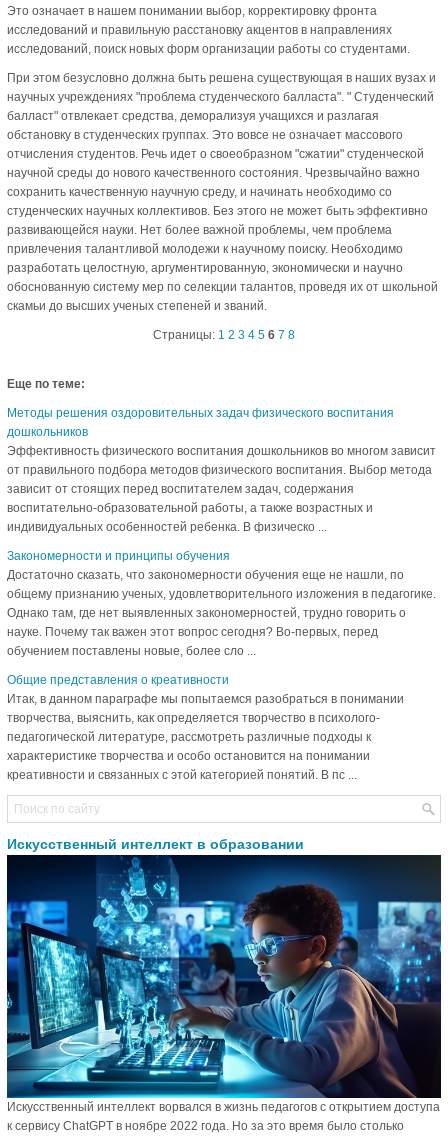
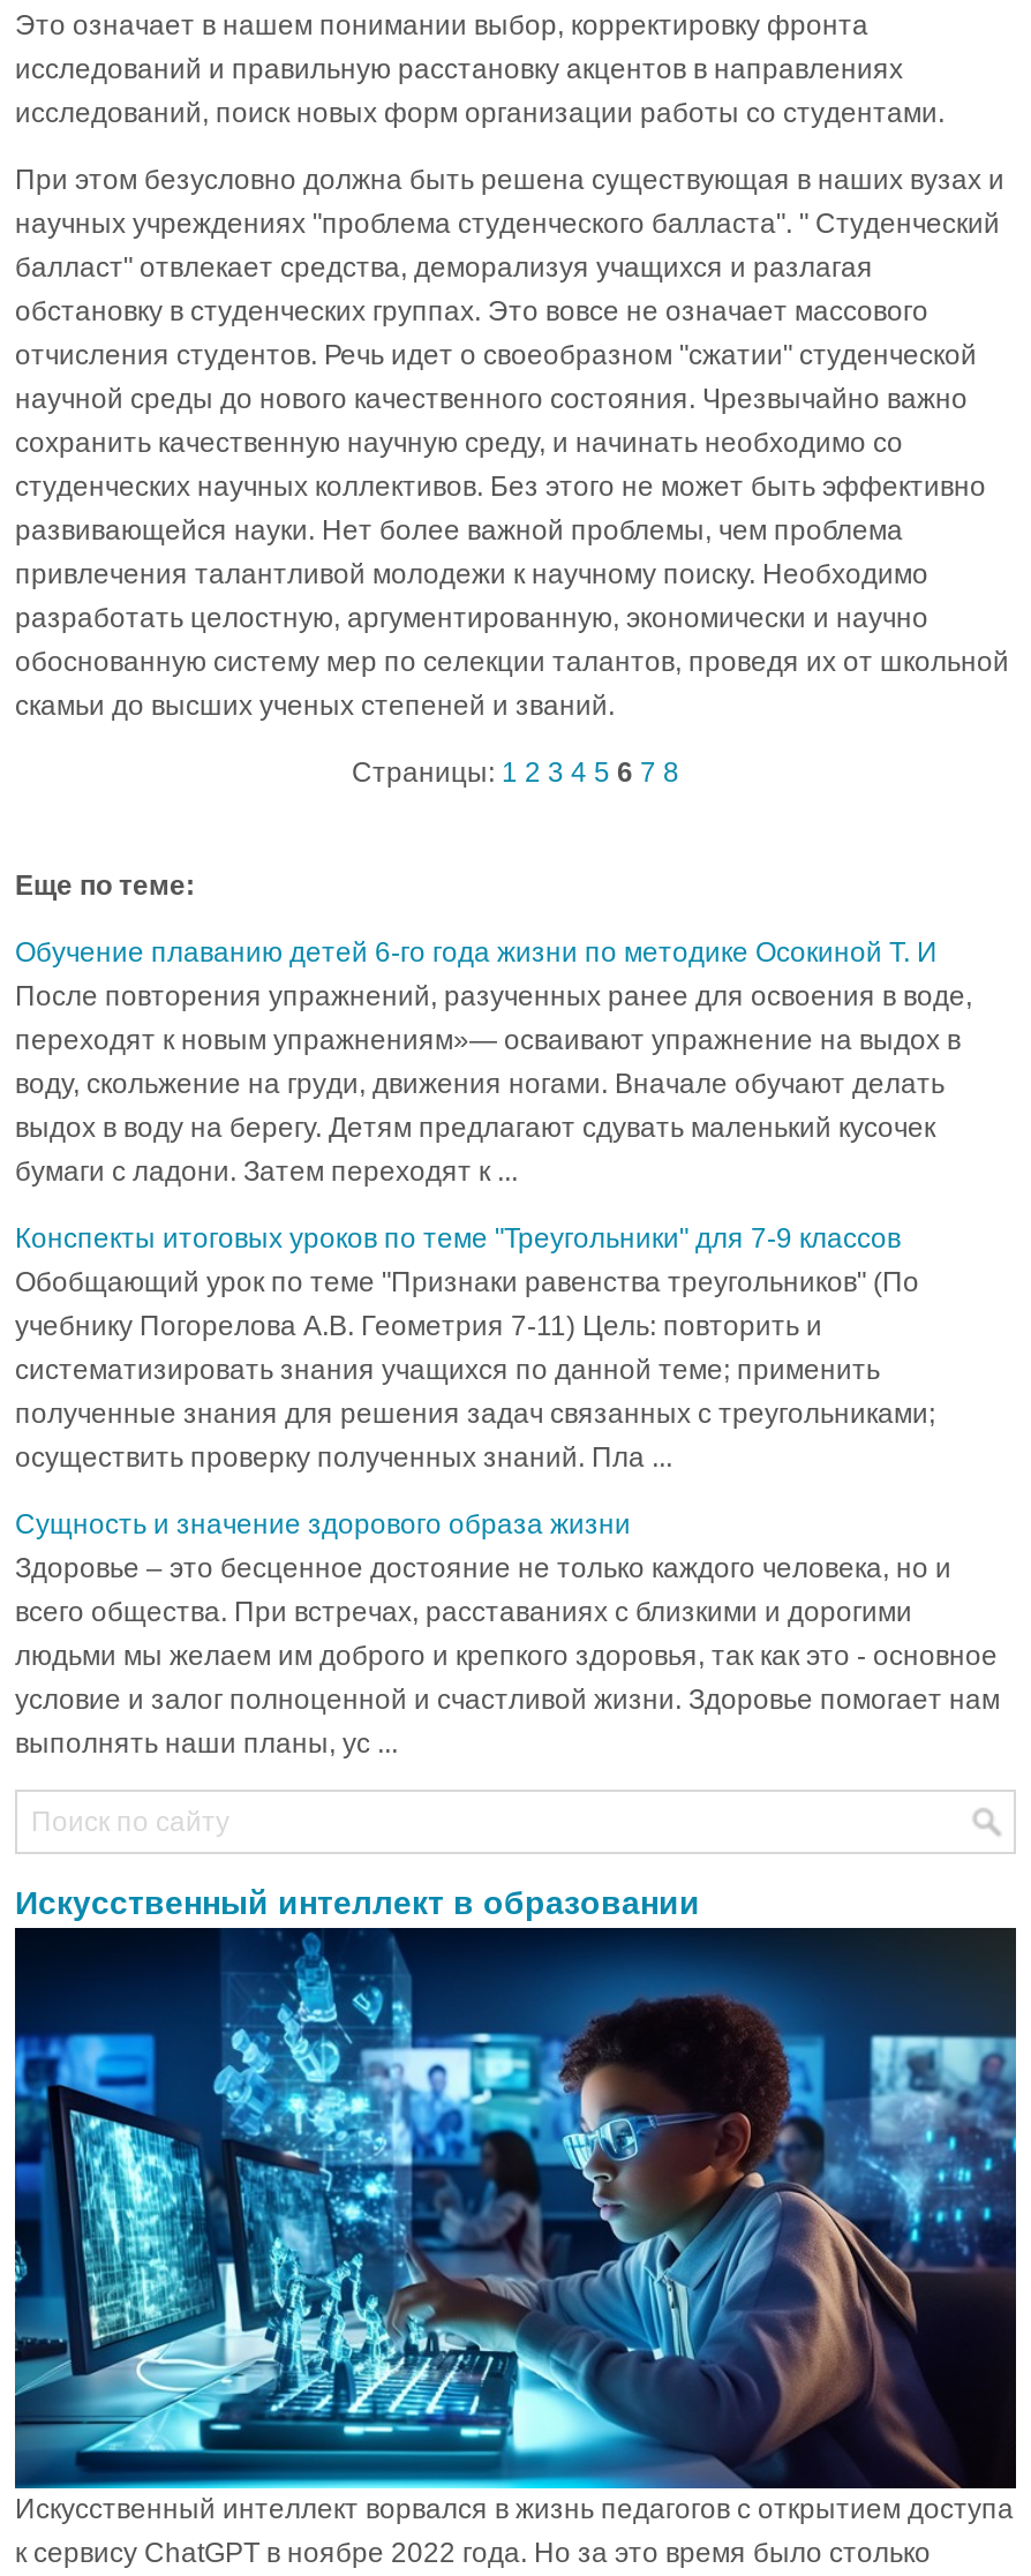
- Методы решения оздоровительных задач физического воспитания
- дошкольников
- Эффективность физического воспитания дошкольников во многом зависит
- от правильного подбора методов физического воспитания. Выбор метода
- зависит от стоящих перед воспитателем задач, содержания
- воспитательно-образовательной работы, а также возрастных и
- индивидуальных особенностей ребенка. В физическо ...
+ Обучение плаванию детей 6-го года жизни по методике Осокиной Т. И
+ После повторения упражнений, разученных ранее для освоения в воде,
+ переходят к новым упражнениям»— осваивают упражнение на выдох в
+ воду, скольжение на груди, движения ногами. Вначале обучают делать
+ выдох в воду на берегу. Детям предлагают сдувать маленький кусочек
+ бумаги с ладони. Затем переходят к ...

- Закономерности и принципы обучения
- Достаточно сказать, что закономерности обучения еще не нашли, по
- общему признанию ученых, удовлетворительного изложения в педагогике.
- Однако там, где нет выявленных закономерностей, трудно говорить о
- науке. Почему так важен этот вопрос сегодня? Во-первых, перед
- обучением поставлены новые, более сло ...
+ Конспекты итоговых уроков по теме "Треугольники" для 7-9 классов
+ Обобщающий урок по теме "Признаки равенства треугольников" (По
+ учебнику Погорелова А.В. Геометрия 7-11) Цель: повторить и
+ систематизировать знания учащихся по данной теме; применить
+ полученные знания для решения задач связанных с треугольниками;
+ осуществить проверку полученных знаний. Пла ...

- Общие представления о креативности
- Итак, в данном параграфе мы попытаемся разобраться в понимании
- творчества, выяснить, как определяется творчество в психолого-
- педагогической литературе, рассмотреть различные подходы к
- характеристике творчества и особо остановится на понимании
- креативности и связанных с этой категорией понятий. В пс ...
+ Сущность и значение здорового образа жизни
+ Здоровье – это бесценное достояние не только каждого человека, но и
+ всего общества. При встречах, расставаниях с близкими и дорогими
+ людьми мы желаем им доброго и крепкого здоровья, так как это - основное
+ условие и залог полноценной и счастливой жизни. Здоровье помогает нам
+ выполнять наши планы, ус ...
